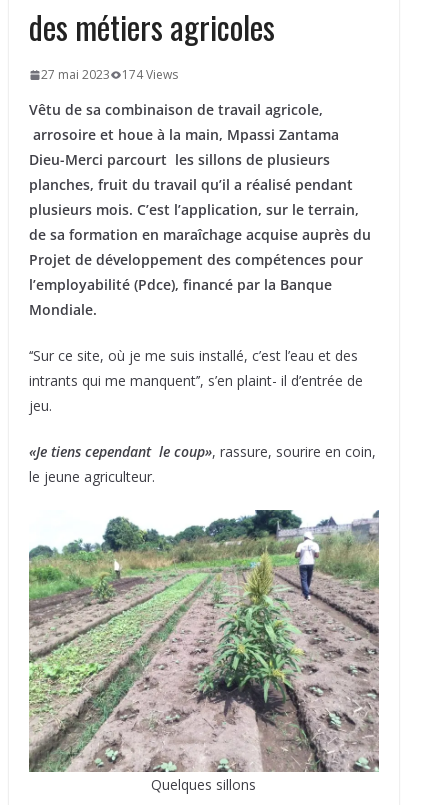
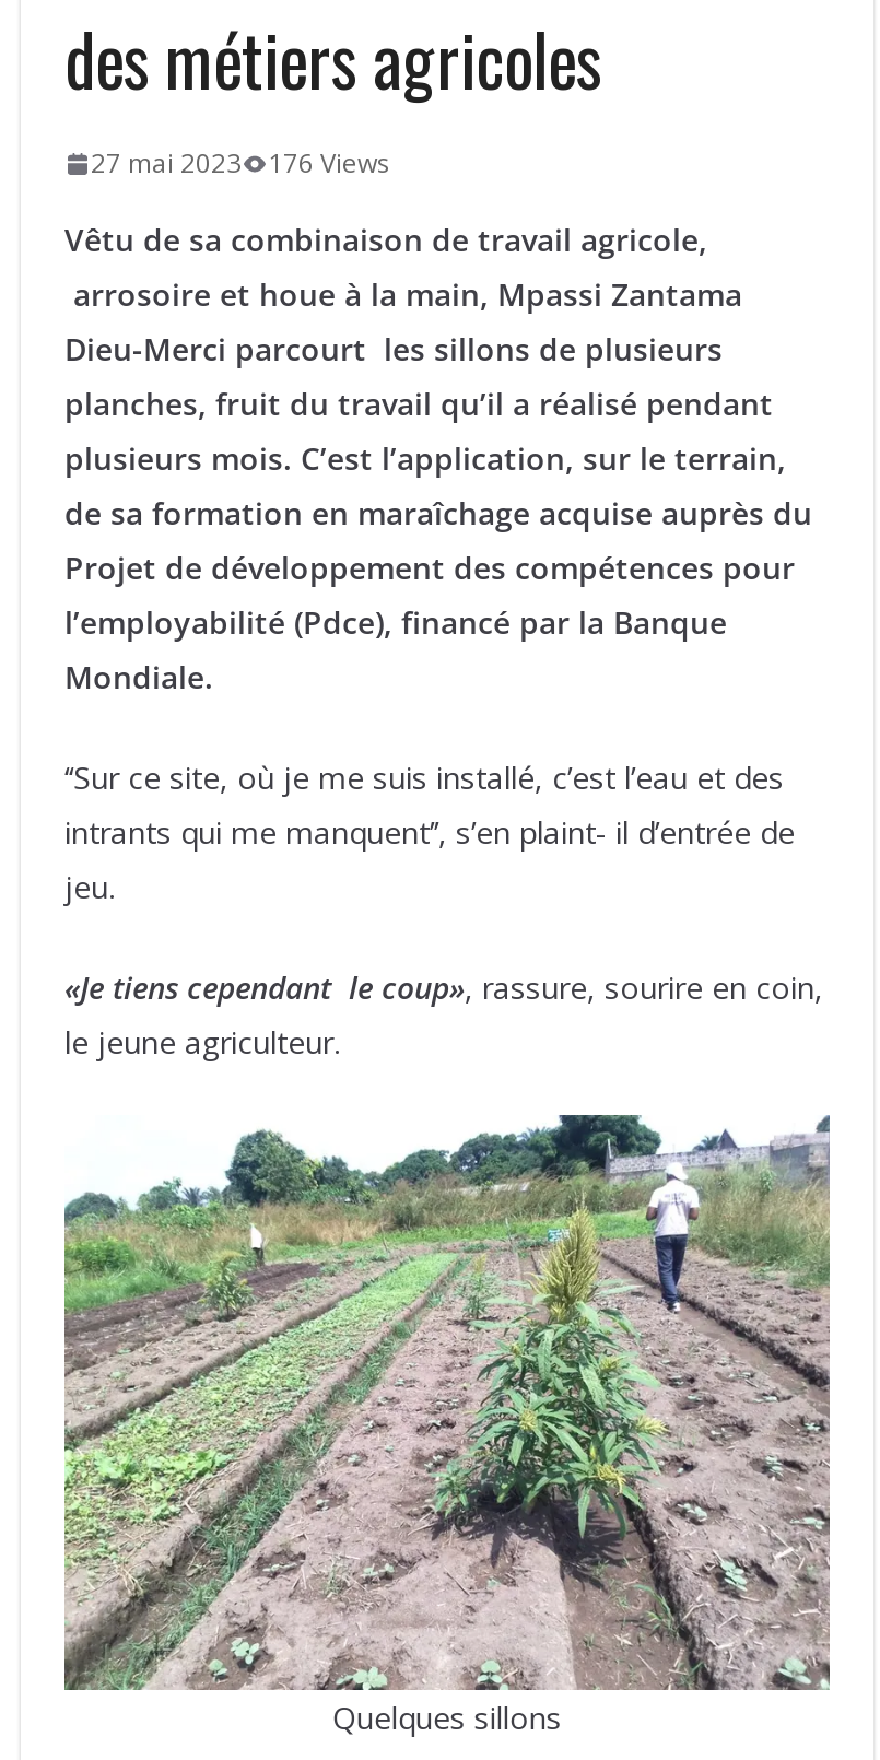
- 27 mai 2023 174 Views
+ 27 mai 2023 176 Views
